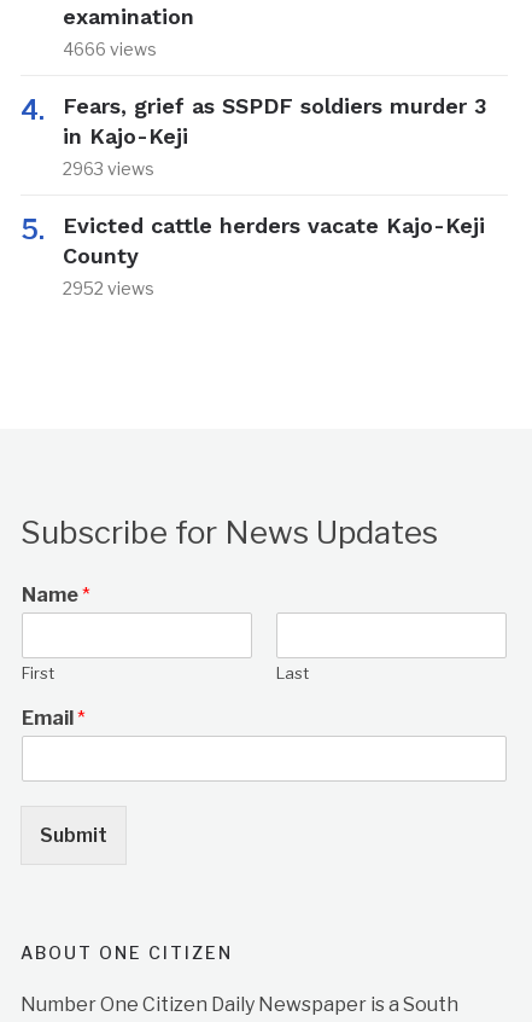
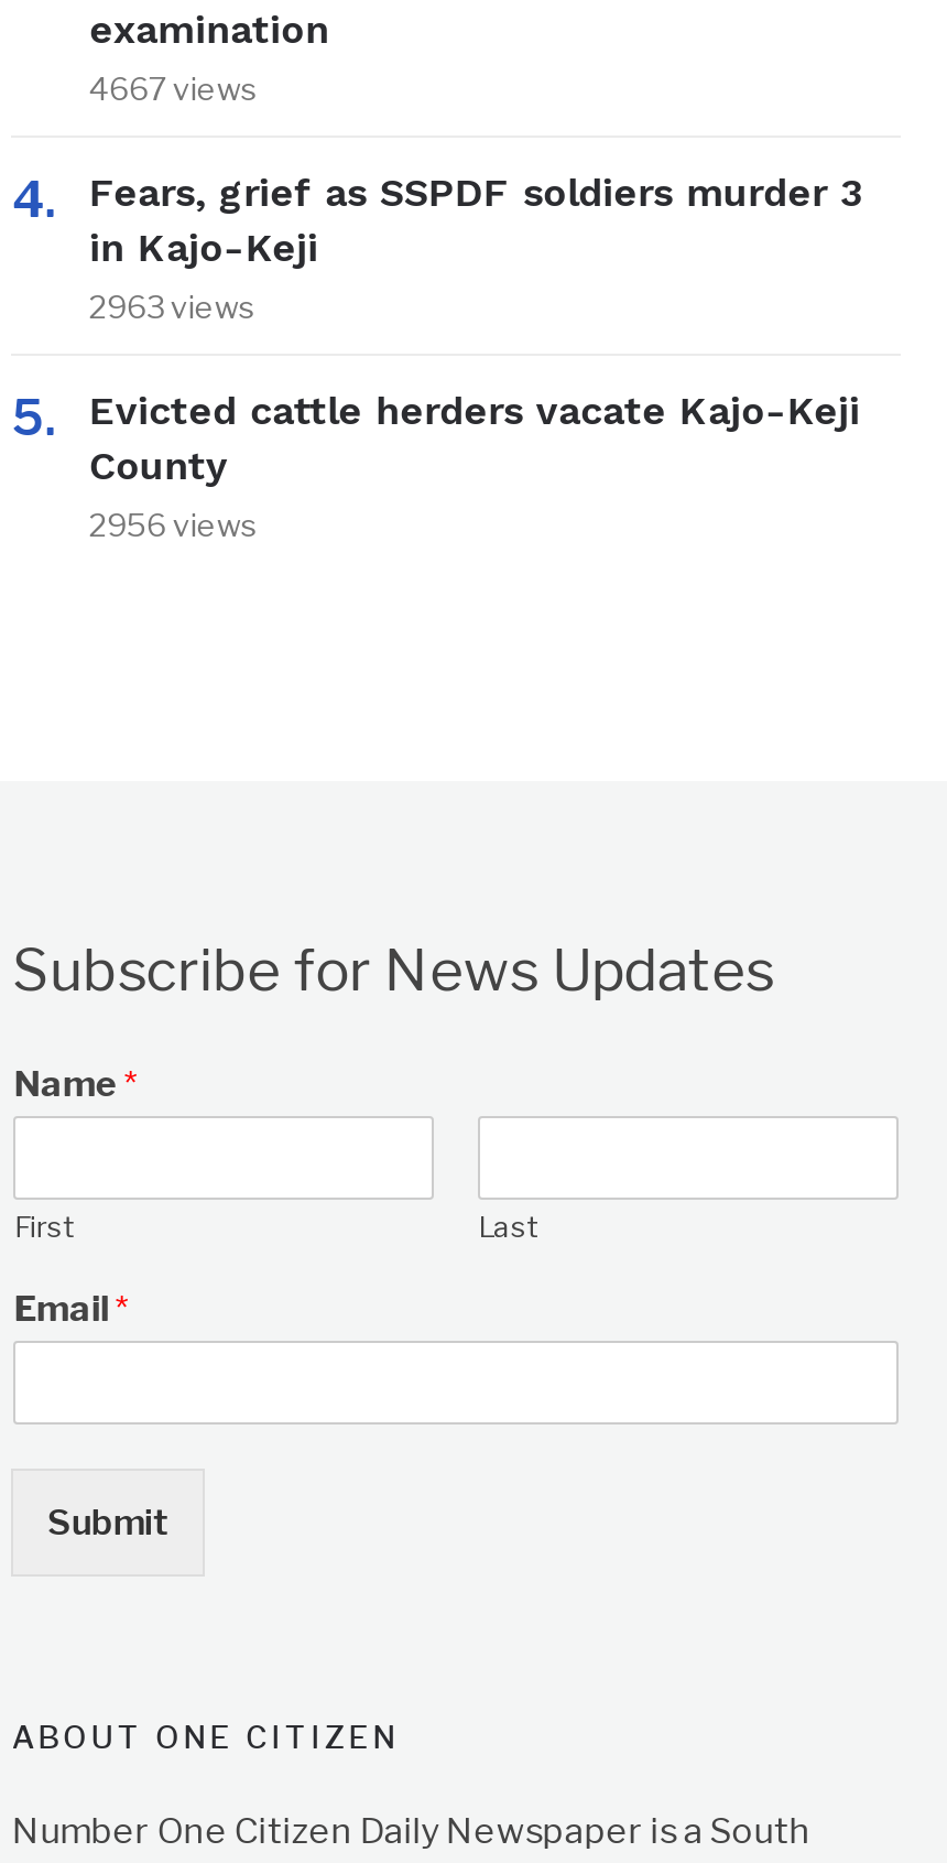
- 4666 views
+ 4667 views

- 2952 views
+ 2956 views
